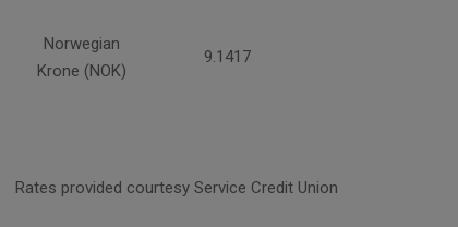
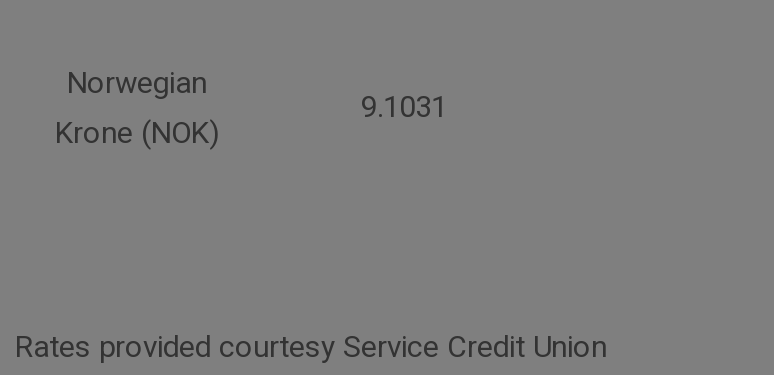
- 9.1417
+ 9.1031
